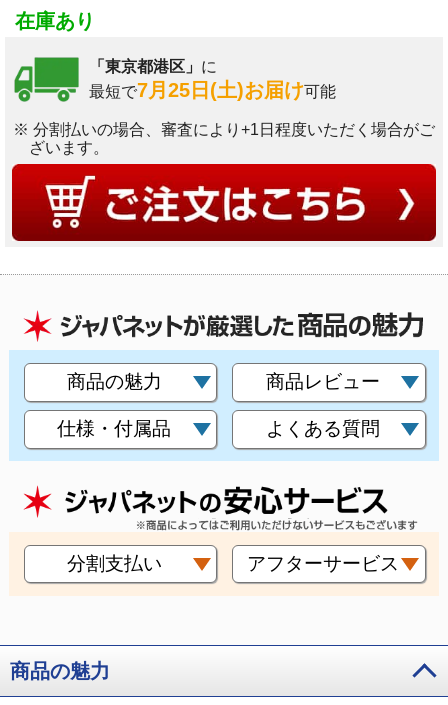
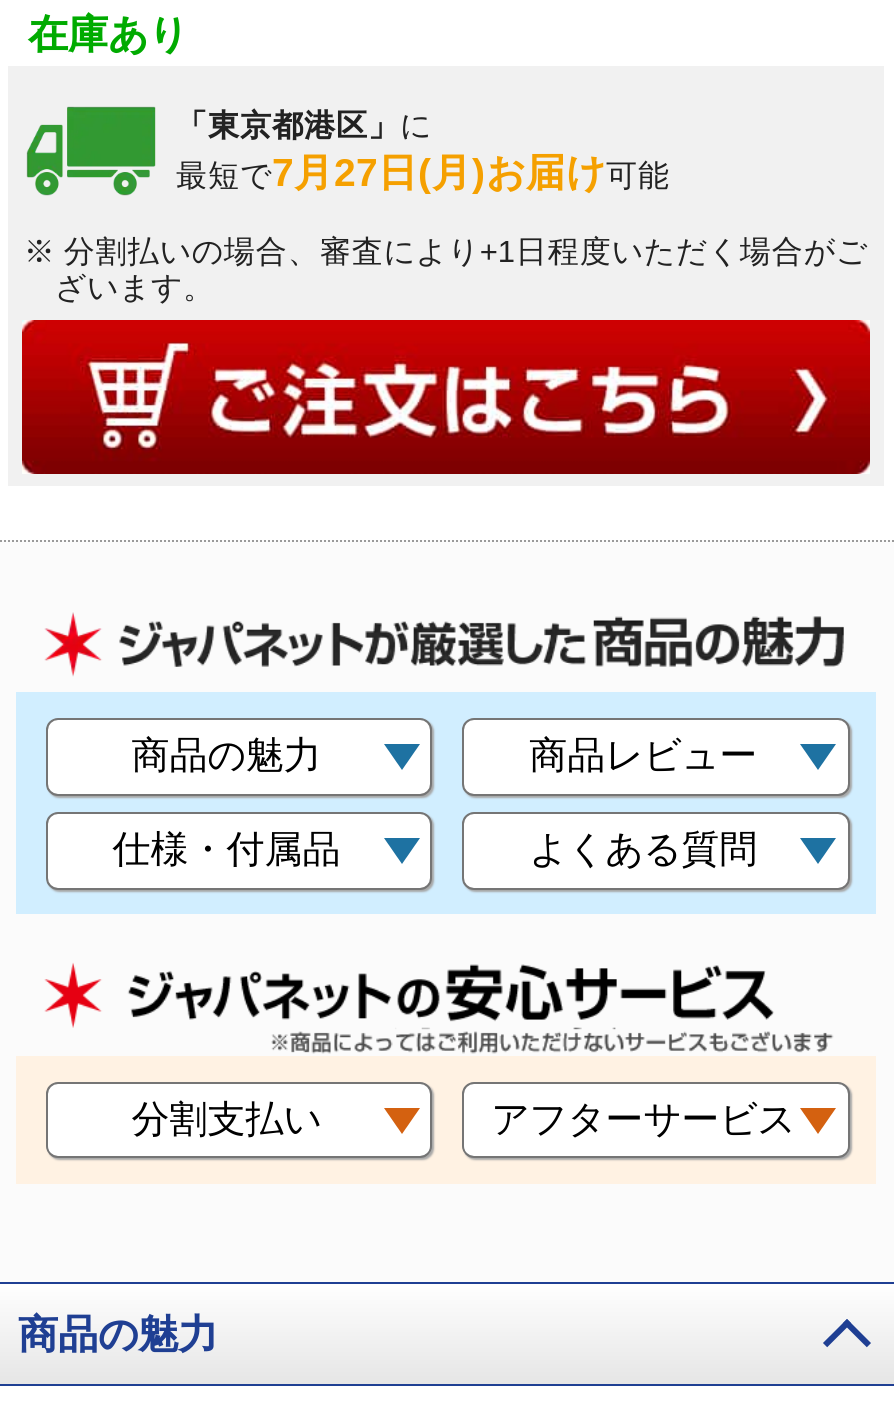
- 最短で7月25日(土)お届け可能
+ 最短で7月27日(月)お届け可能
